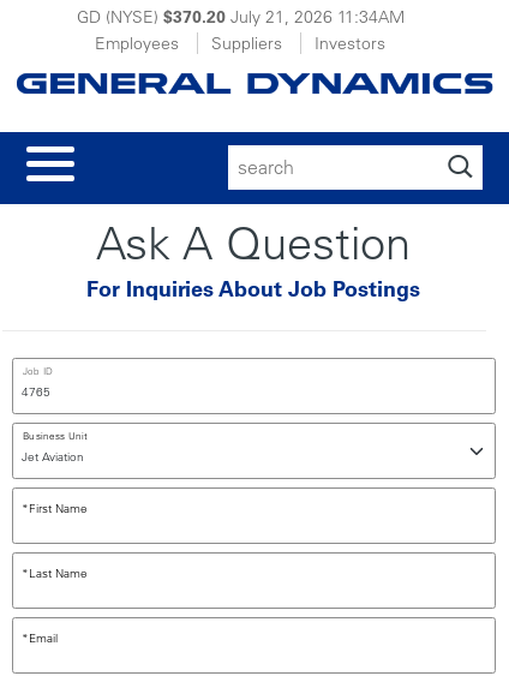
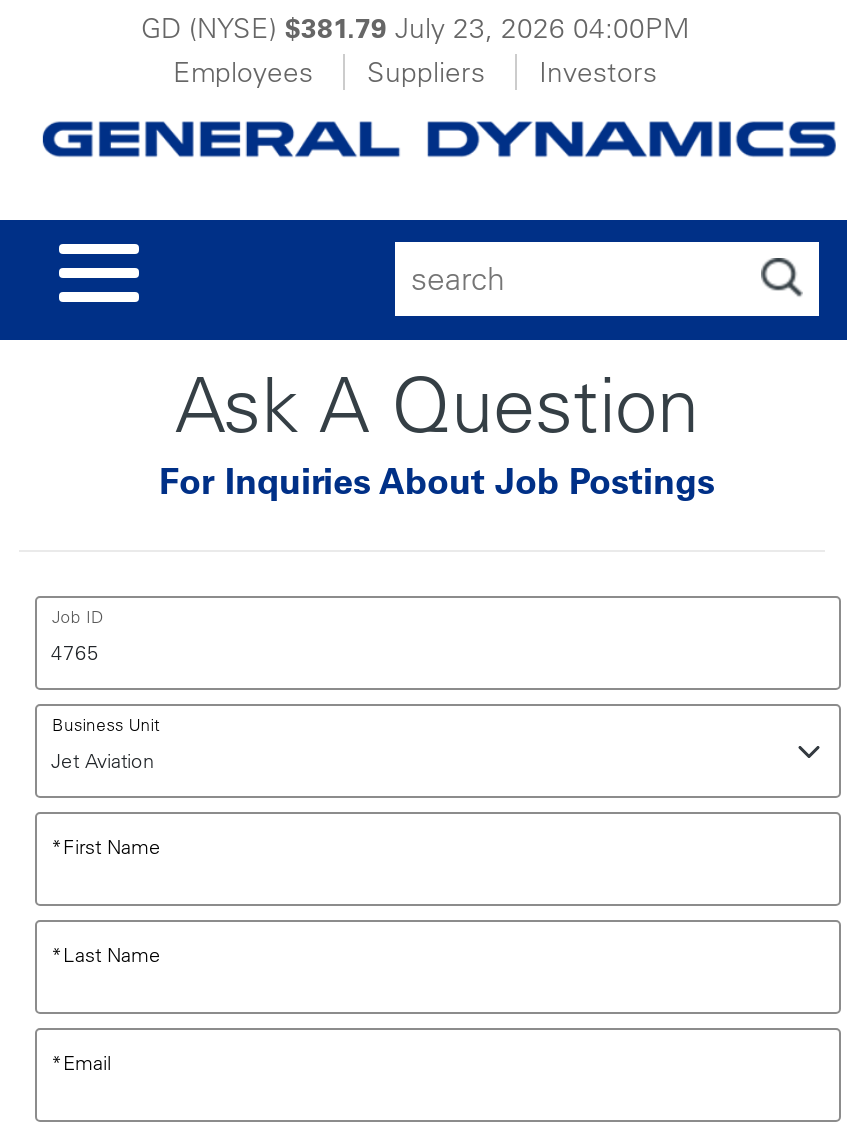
- GD (NYSE) $370.20 July 21, 2026 11:34AM
+ GD (NYSE) $381.79 July 23, 2026 04:00PM
